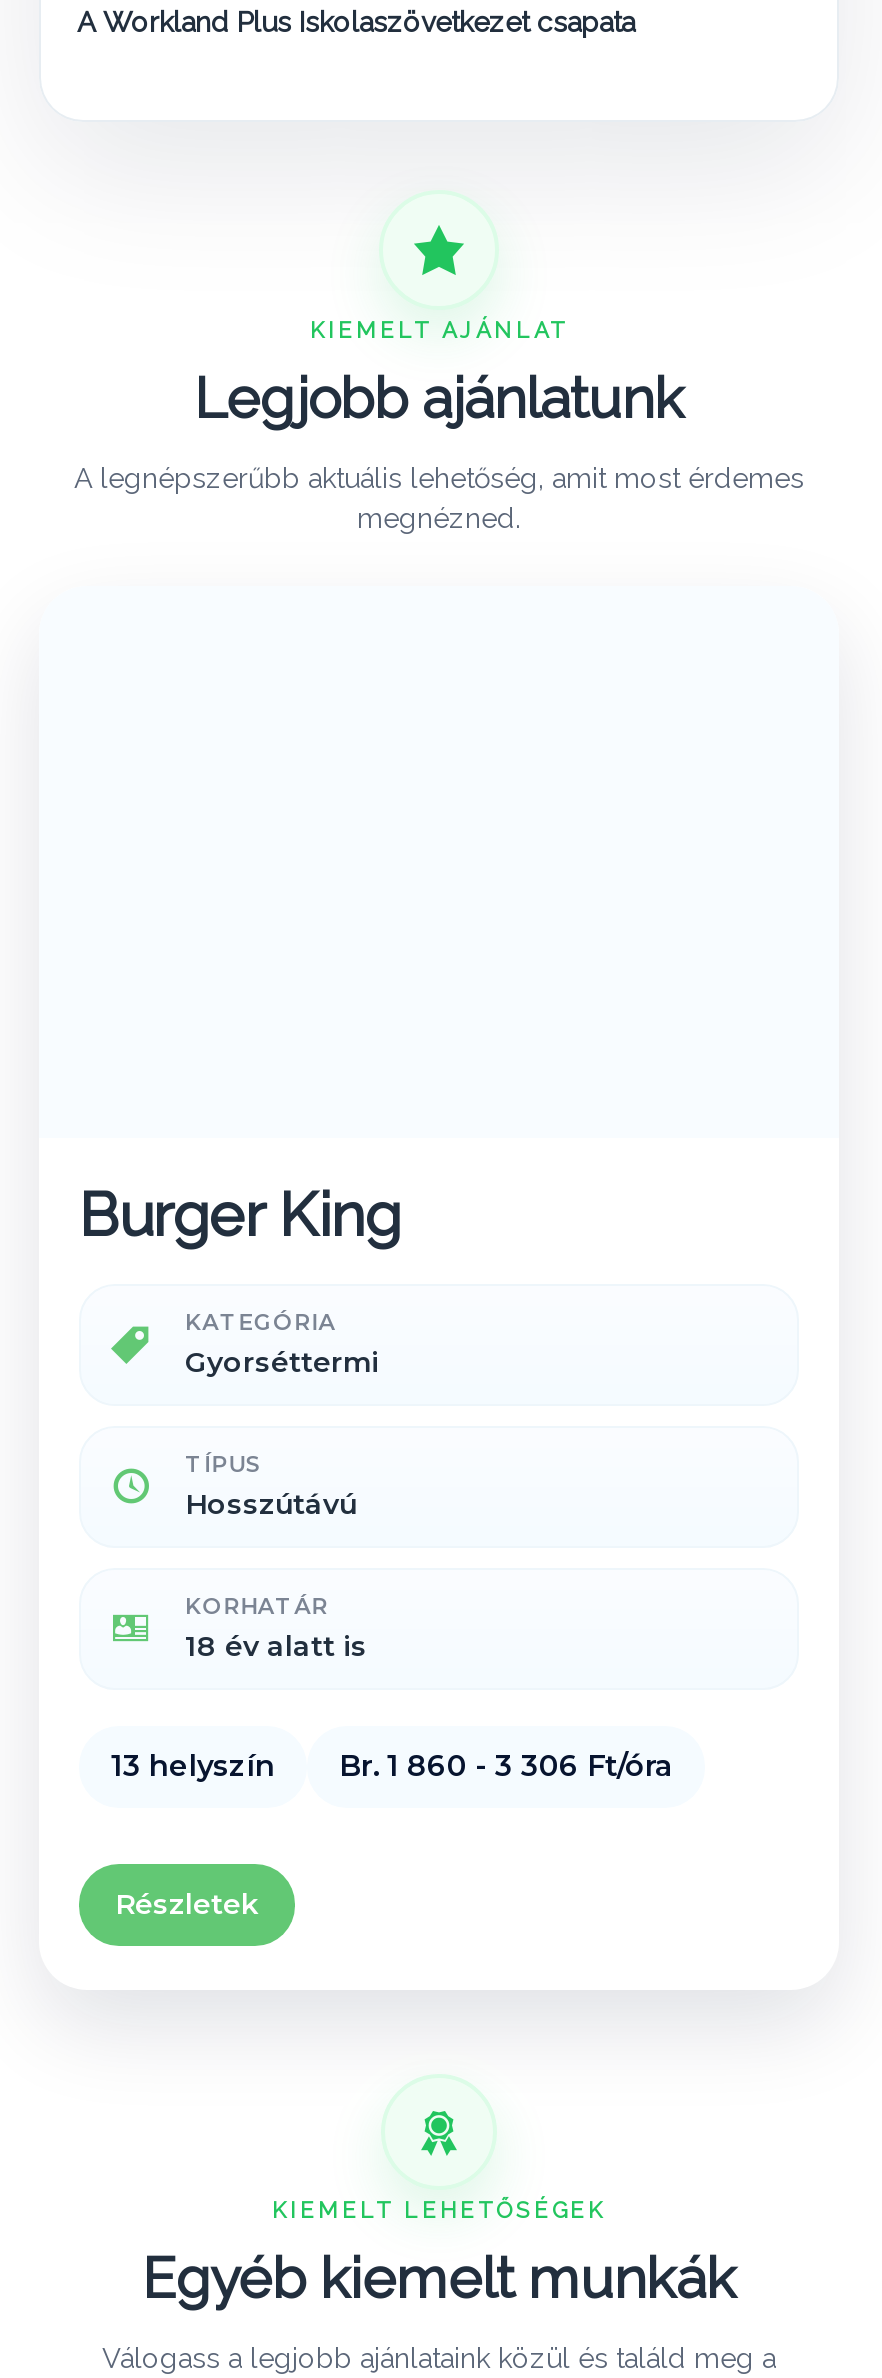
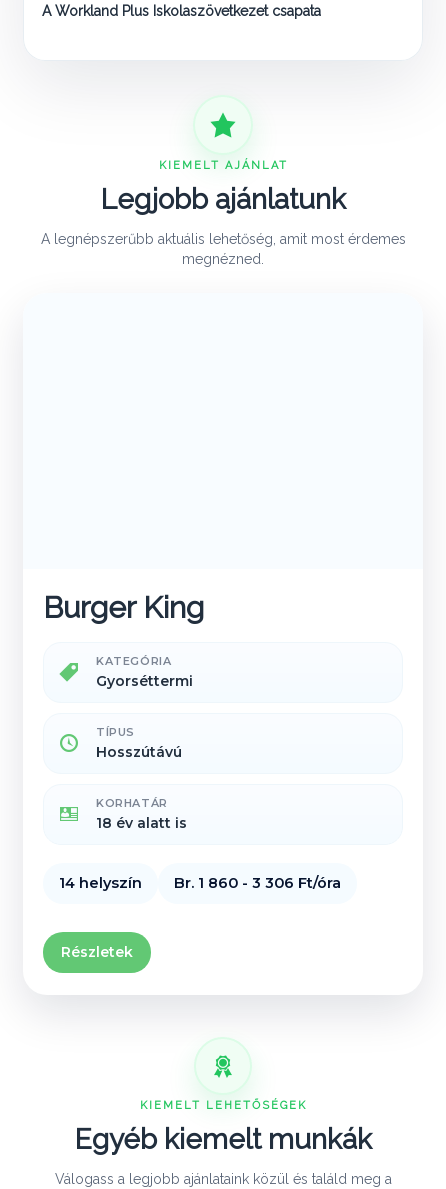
- 13 helyszín Br. 1 860 - 3 306 Ft/óra
+ 14 helyszín Br. 1 860 - 3 306 Ft/óra
